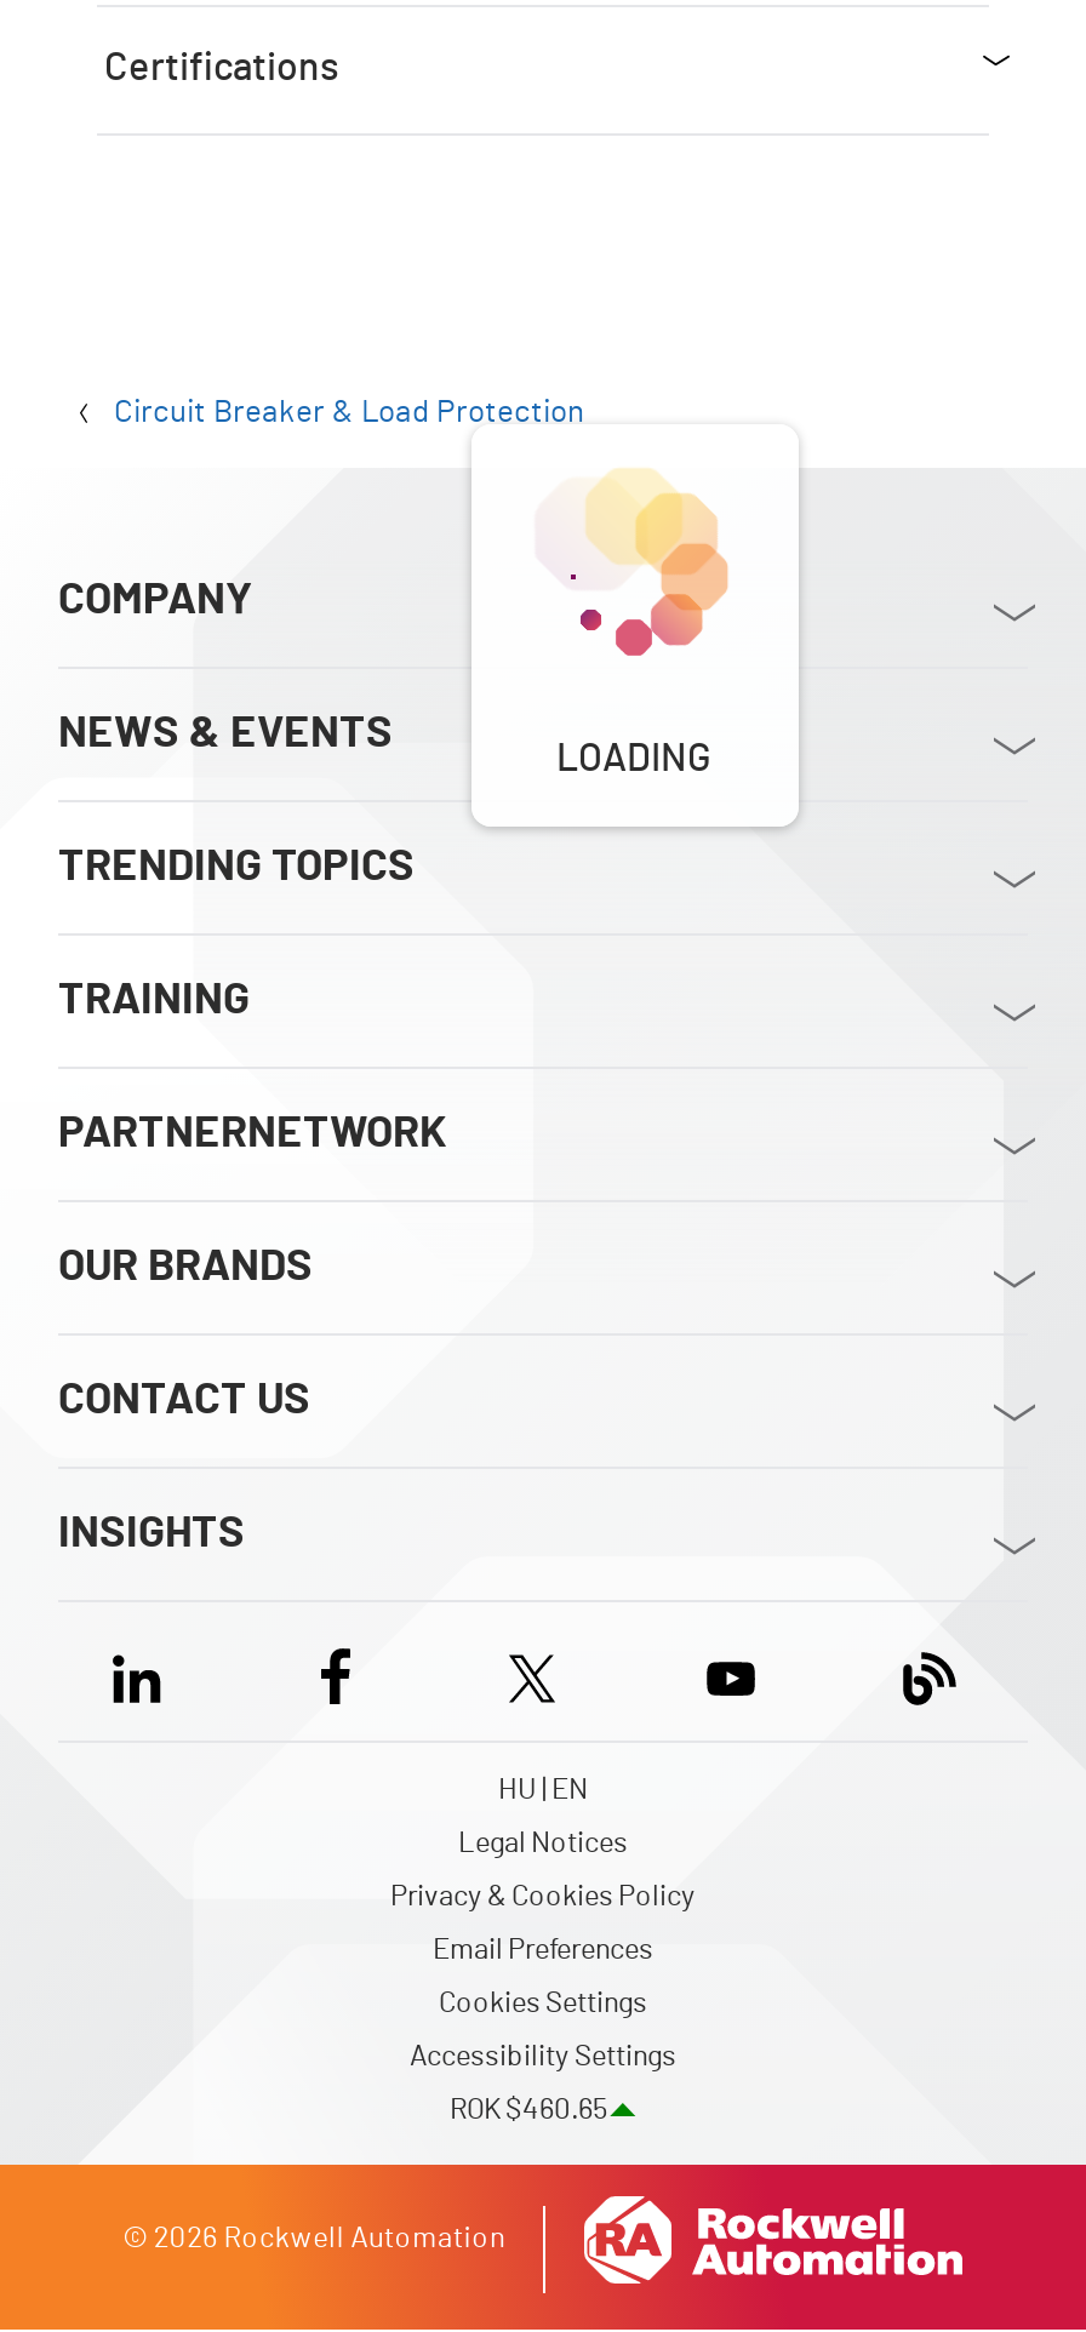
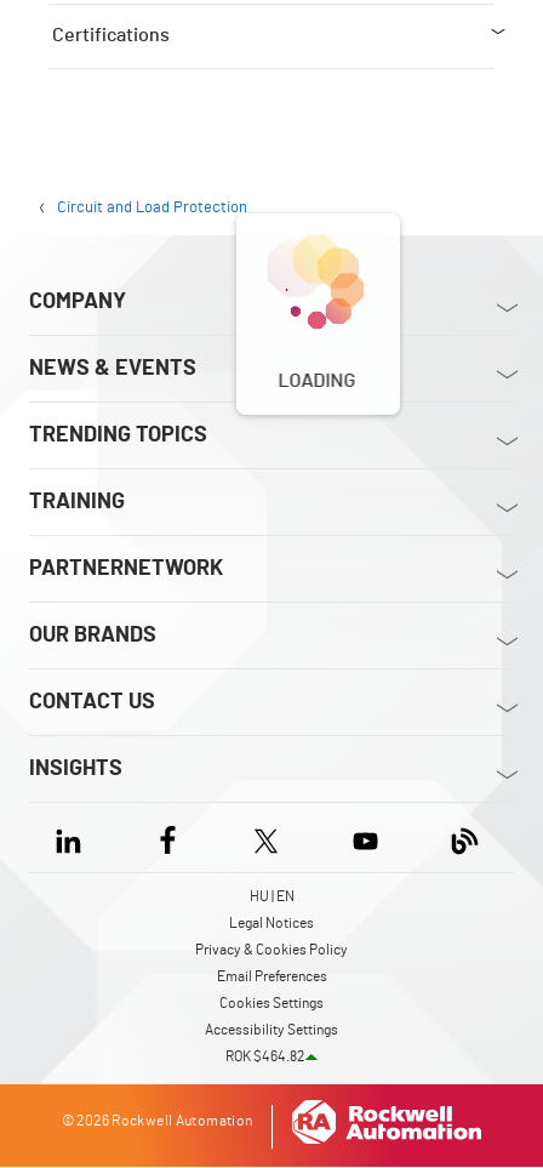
- Circuit Breaker & Load Protection
+ Circuit and Load Protection

- ROK $460.65
+ ROK $464.82
